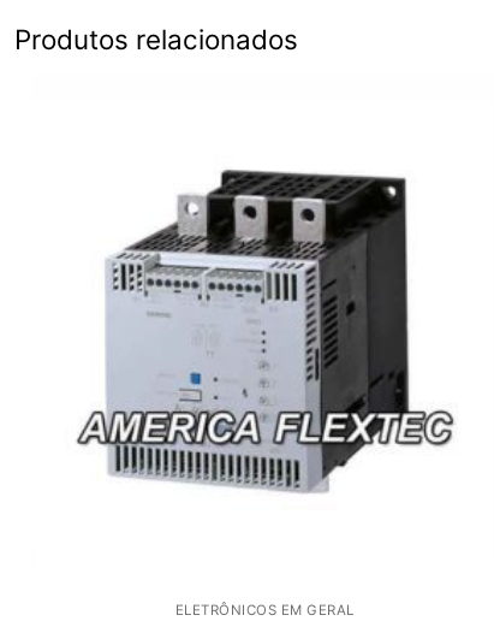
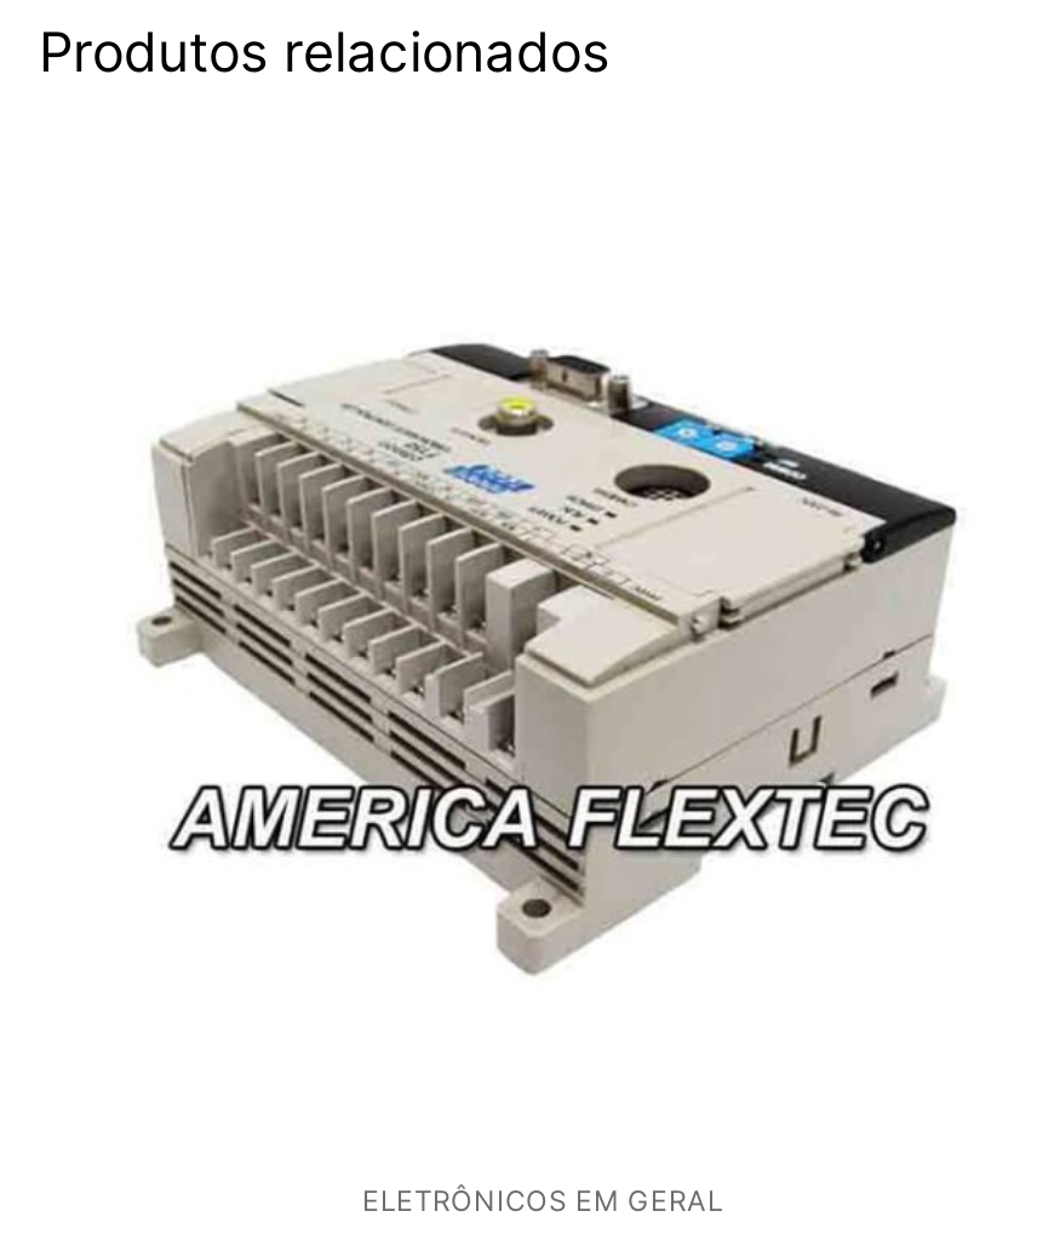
- [image]
+ [image]
